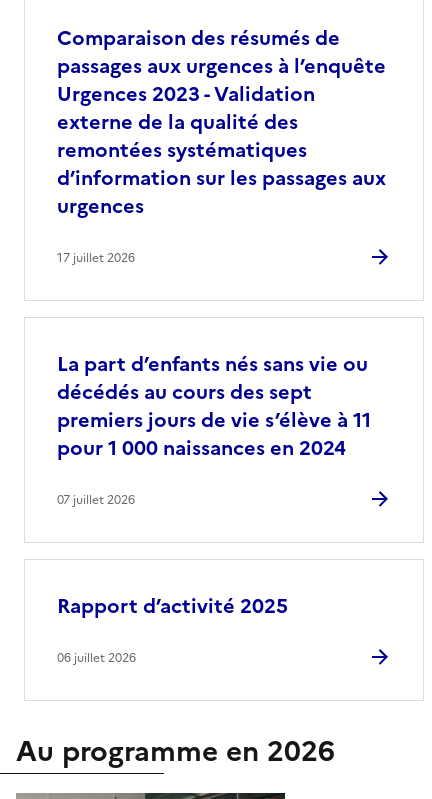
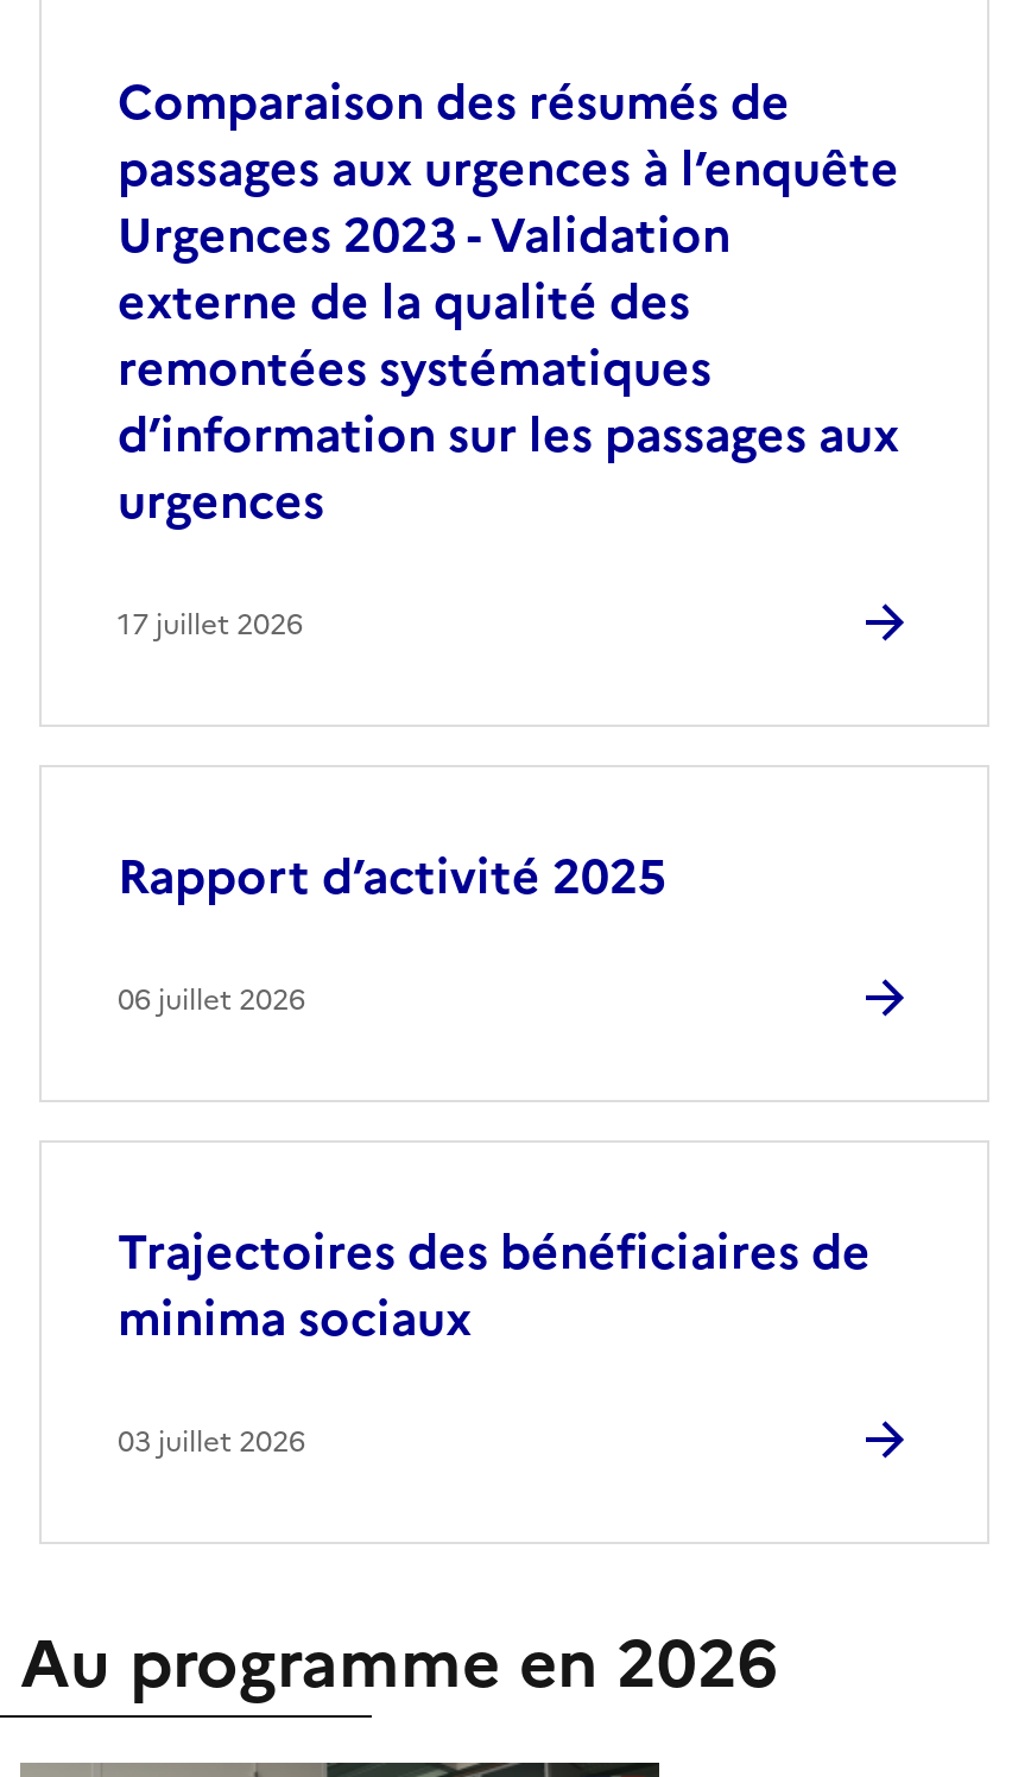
- La part d’enfants nés sans vie ou
- décédés au cours des sept
- premiers jours de vie s’élève à 11
- pour 1 000 naissances en 2024
- 07 juillet 2026

moved up: Rapport d’activité 2025 | 06 juillet 2026

+ Trajectoires des bénéficiaires de
+ minima sociaux
+ 03 juillet 2026
